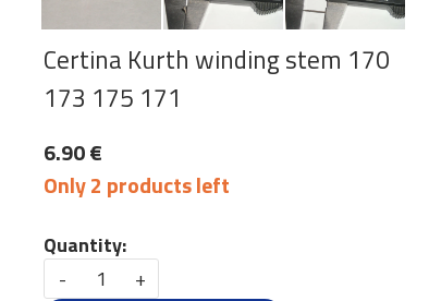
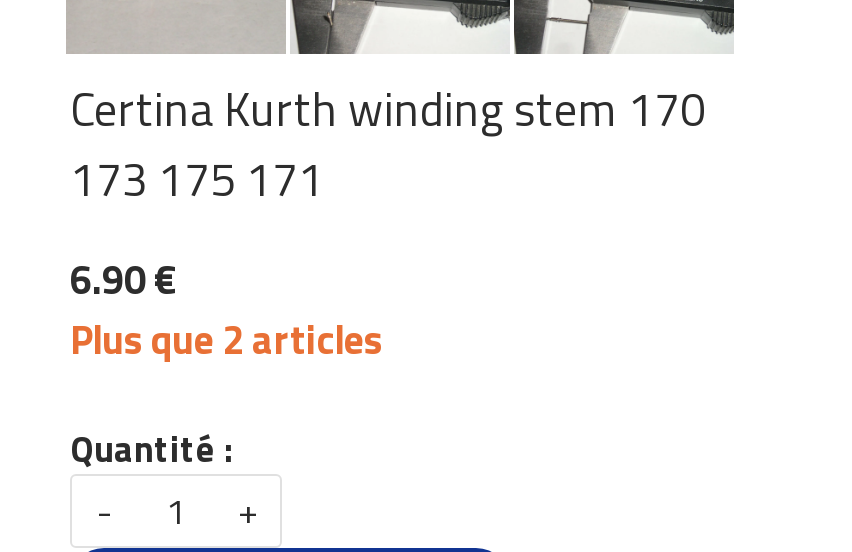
- Only 2 products left
+ Plus que 2 articles

- Quantity:
+ Quantité :
